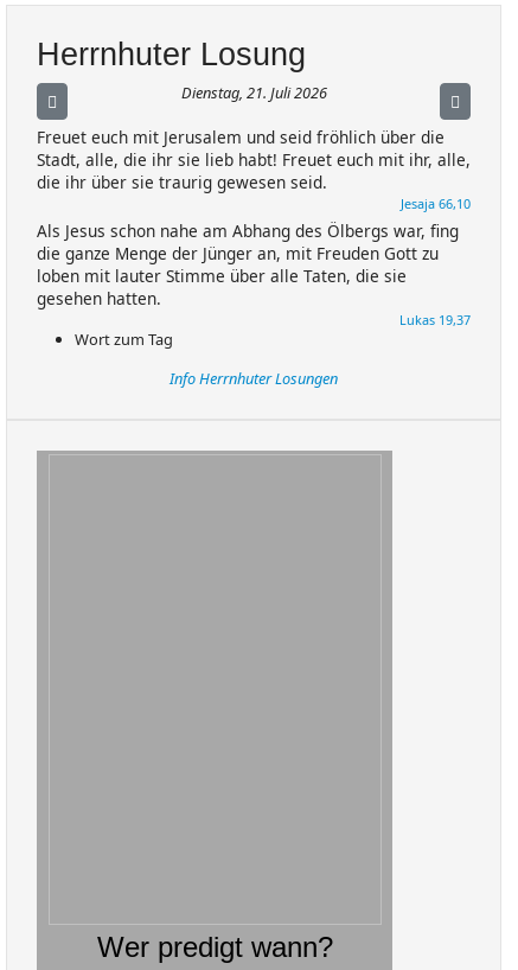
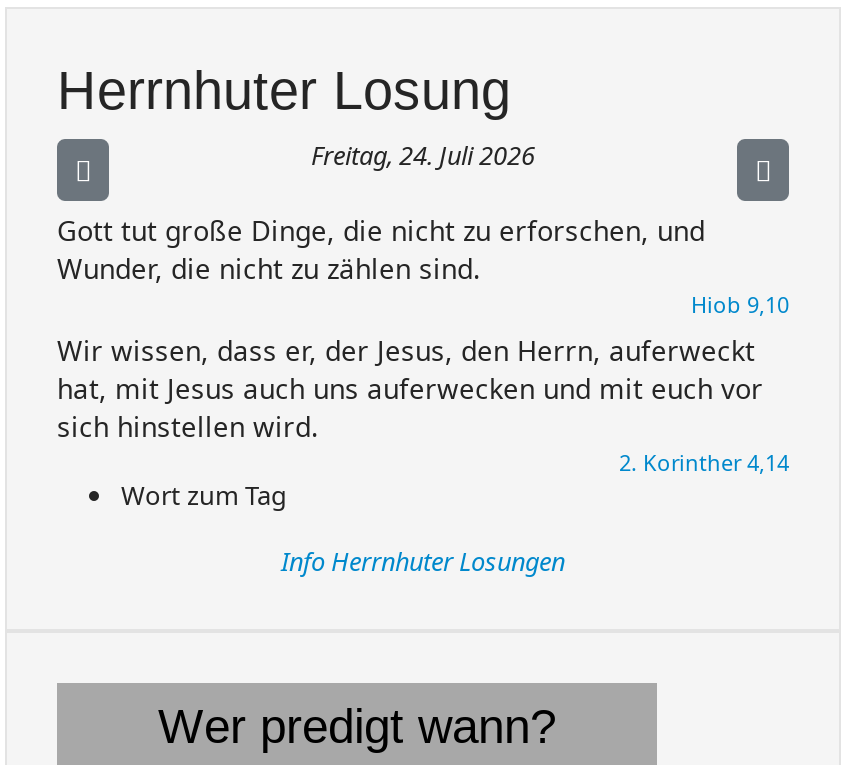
- Dienstag, 21. Juli 2026
+ Freitag, 24. Juli 2026

- Freuet euch mit Jerusalem und seid fröhlich über die
- Stadt, alle, die ihr sie lieb habt! Freuet euch mit ihr, alle,
- die ihr über sie traurig gewesen seid.
- Jesaja 66,10
- Als Jesus schon nahe am Abhang des Ölbergs war, fing
- die ganze Menge der Jünger an, mit Freuden Gott zu
- loben mit lauter Stimme über alle Taten, die sie
- gesehen hatten.
- Lukas 19,37
+ Gott tut große Dinge, die nicht zu erforschen, und
+ Wunder, die nicht zu zählen sind.
+ Hiob 9,10
+ Wir wissen, dass er, der Jesus, den Herrn, auferweckt
+ hat, mit Jesus auch uns auferwecken und mit euch vor
+ sich hinstellen wird.
+ 2. Korinther 4,14
